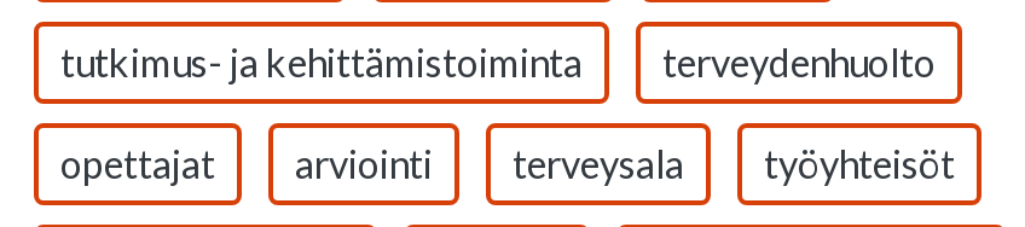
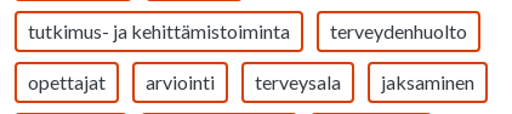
- työyhteisöt
+ jaksaminen
